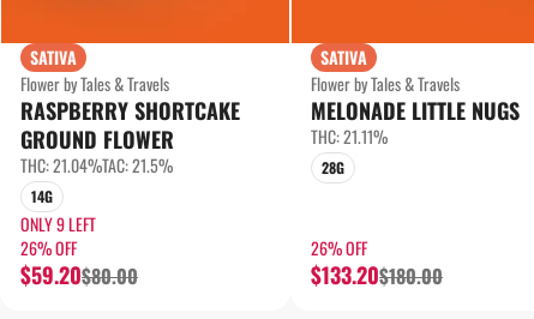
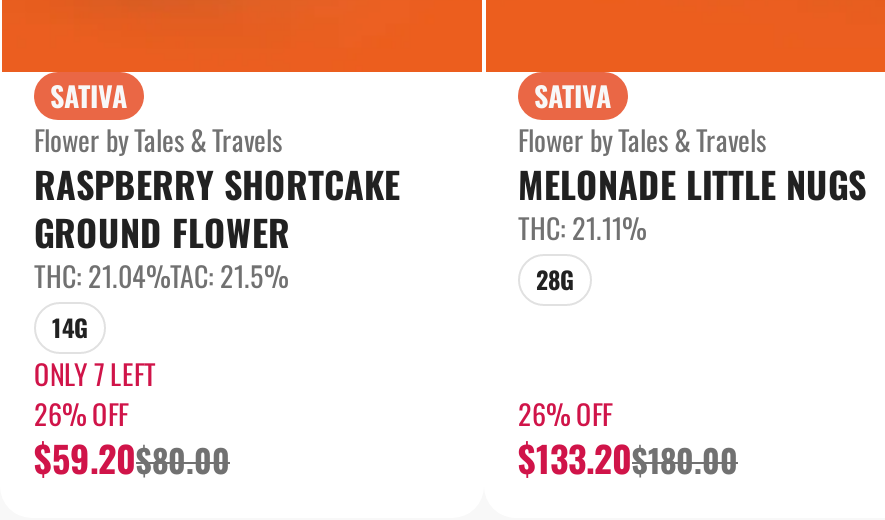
- ONLY 9 LEFT
+ ONLY 7 LEFT
